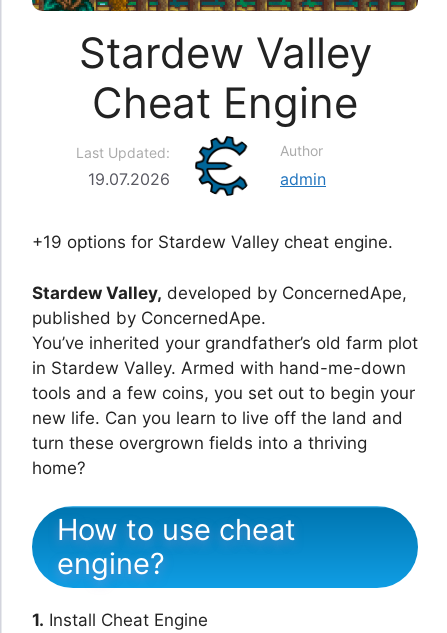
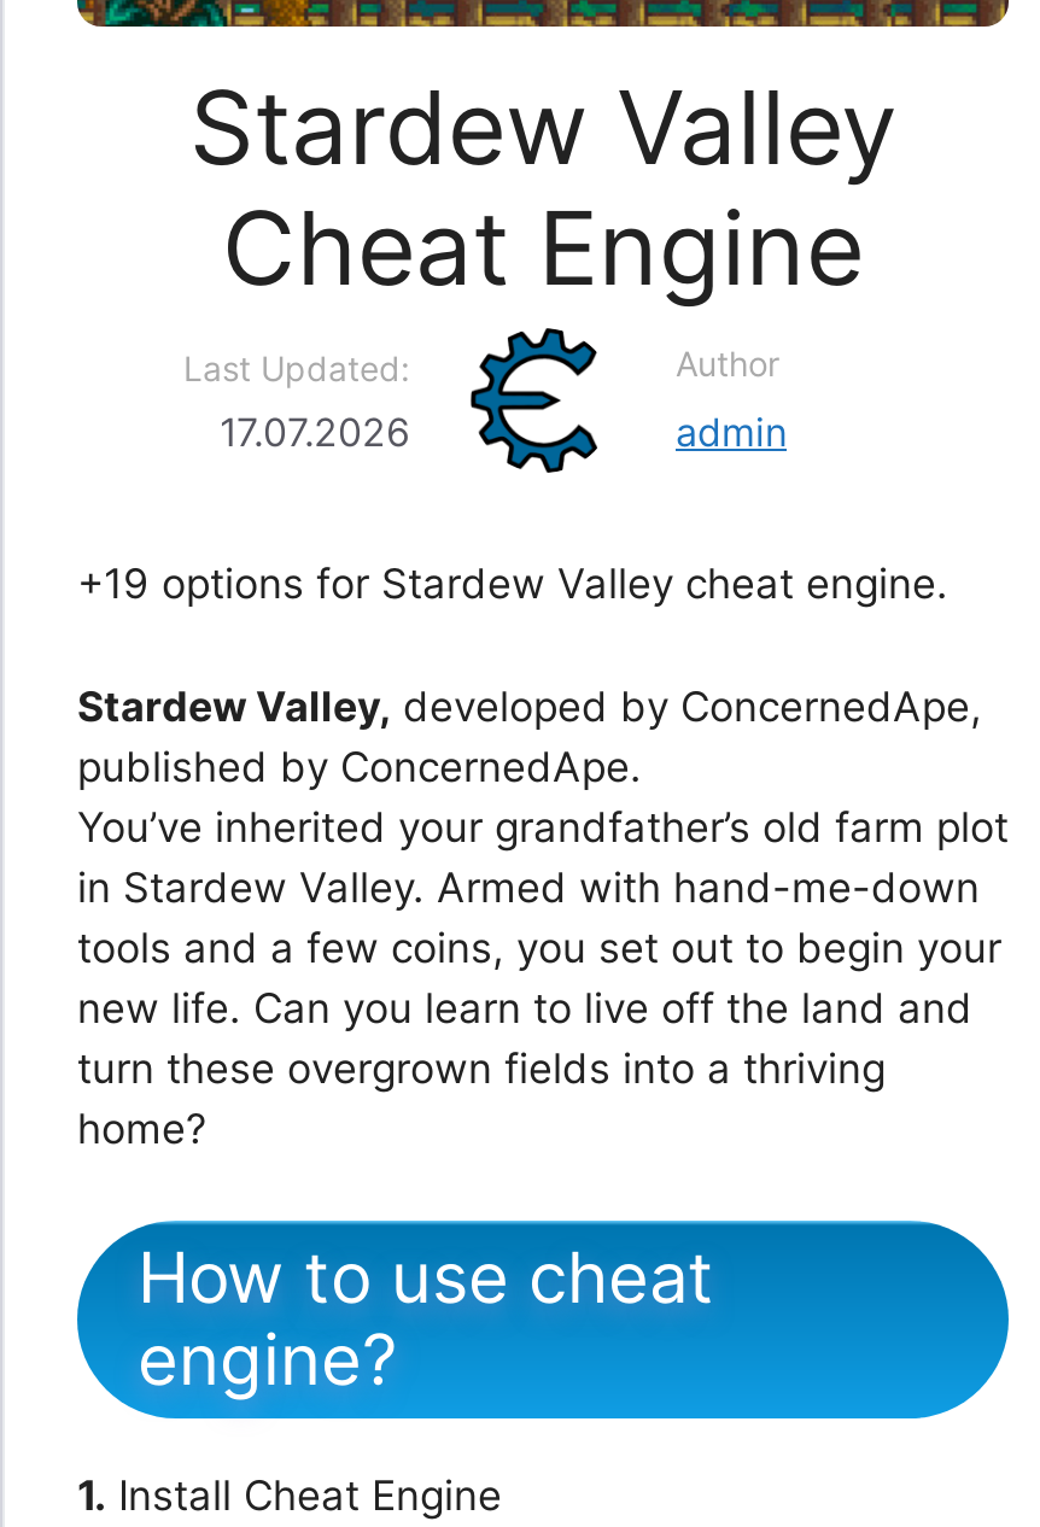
- 19.07.2026
+ 17.07.2026
